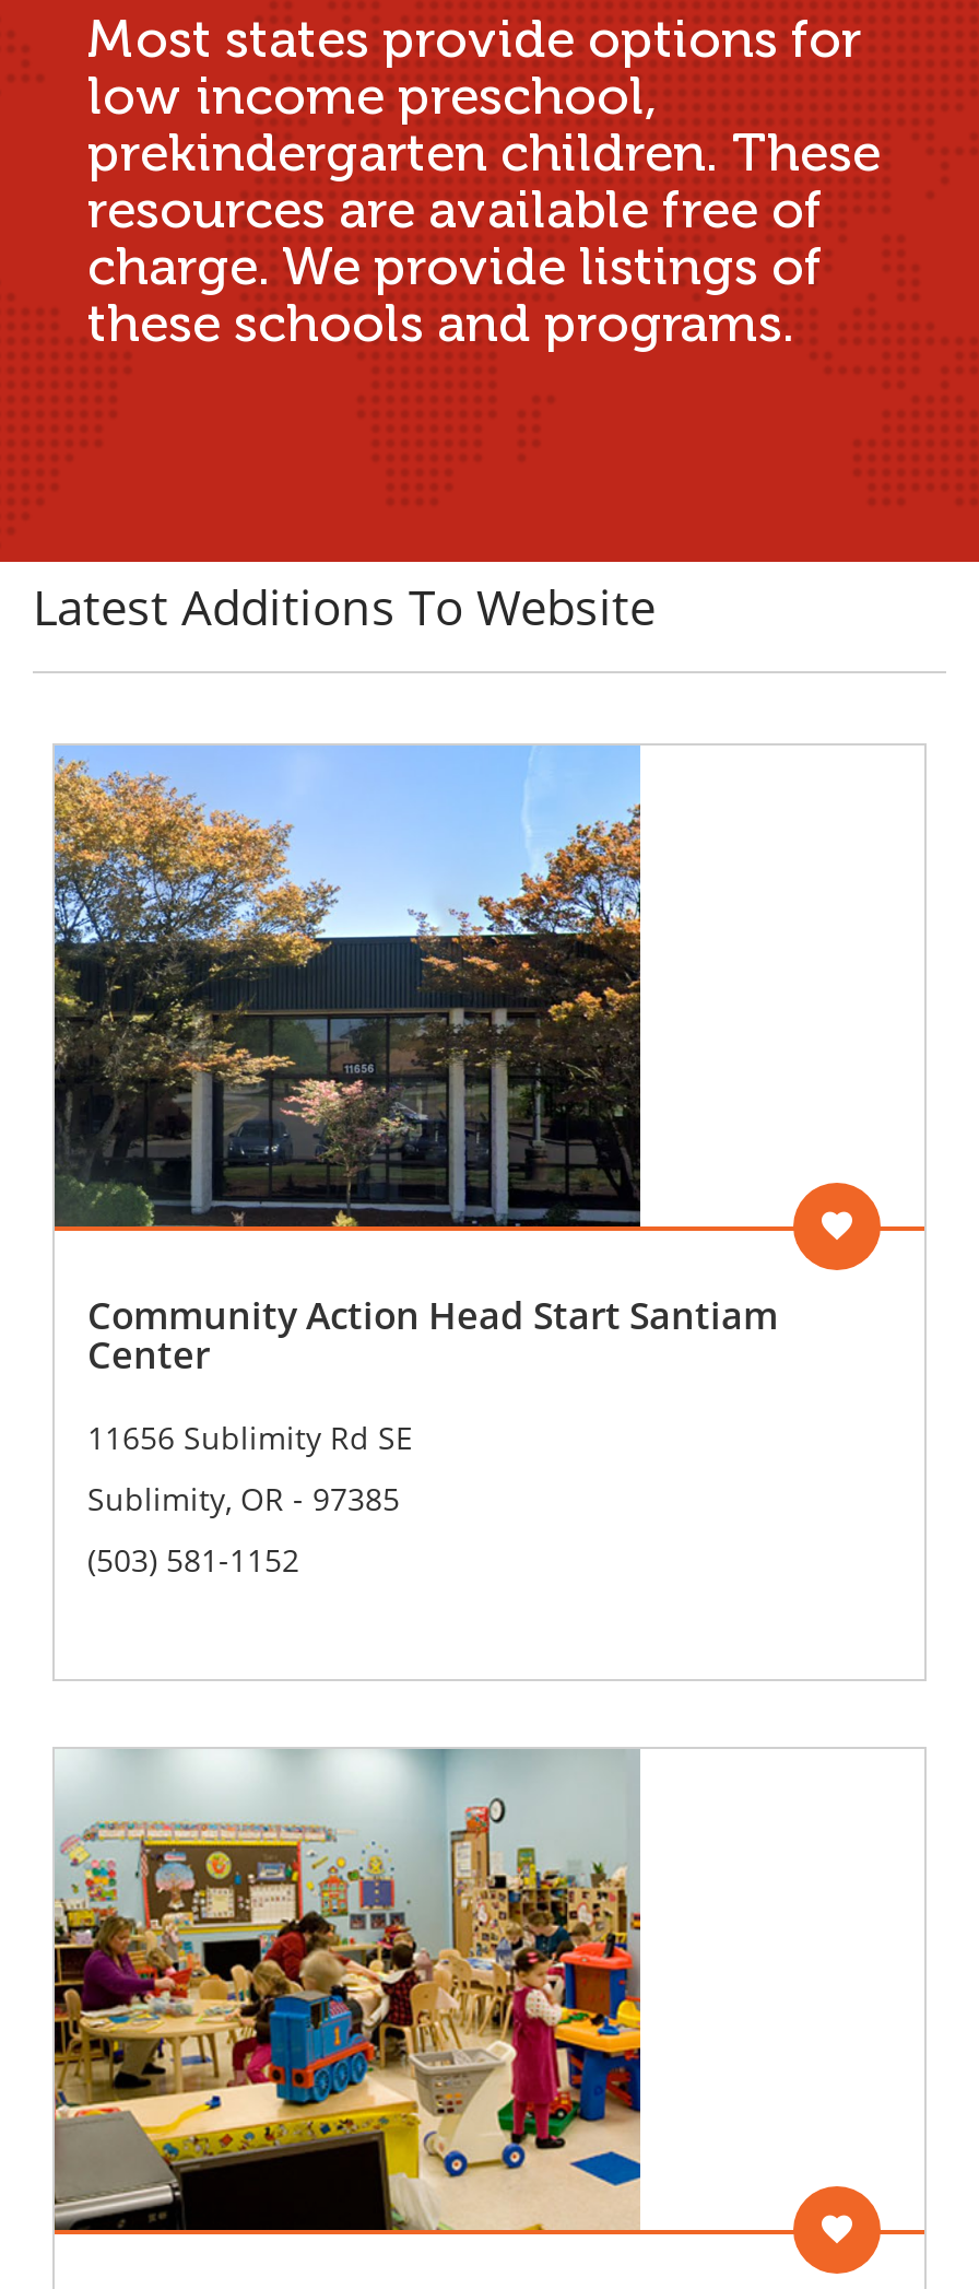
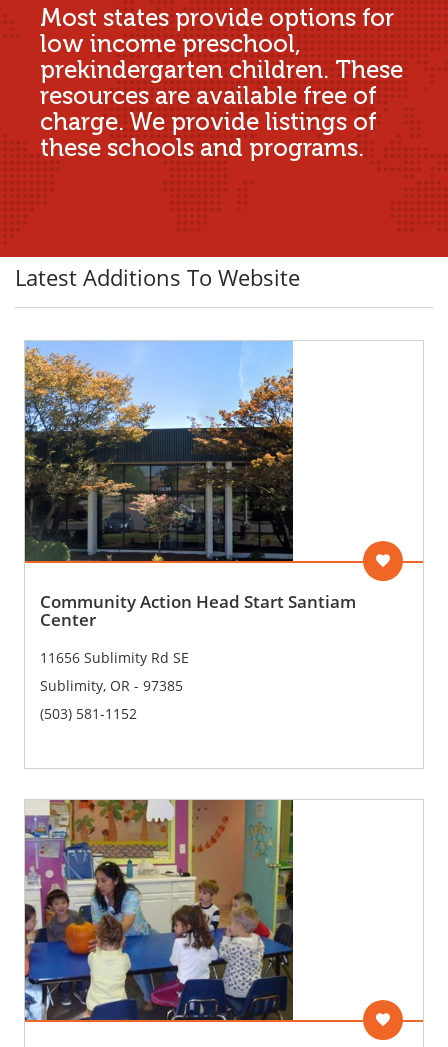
- [image]
+ [image]
